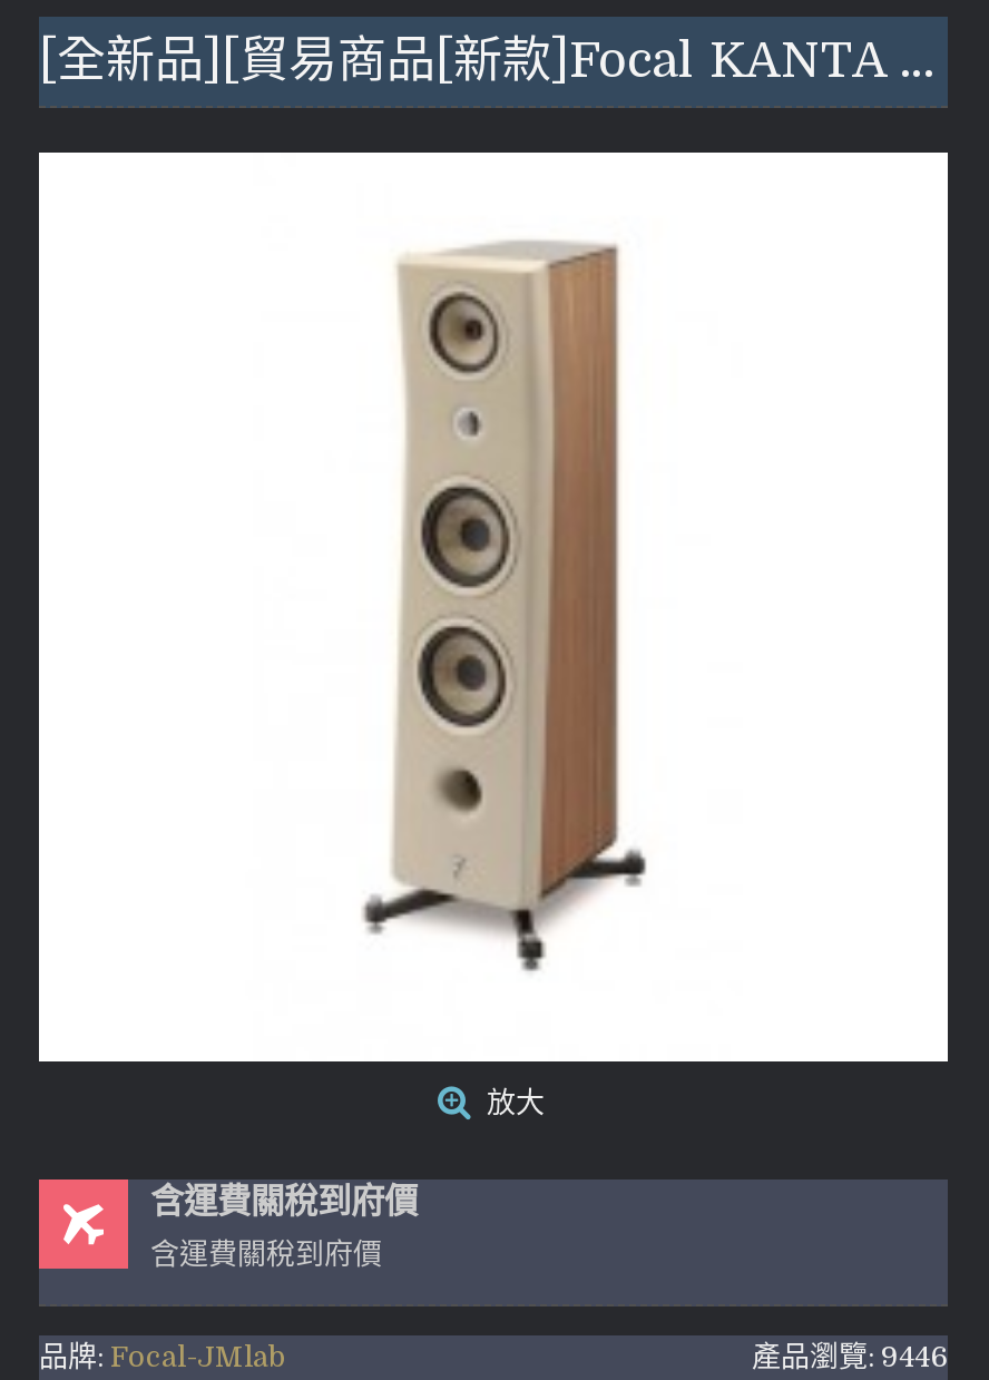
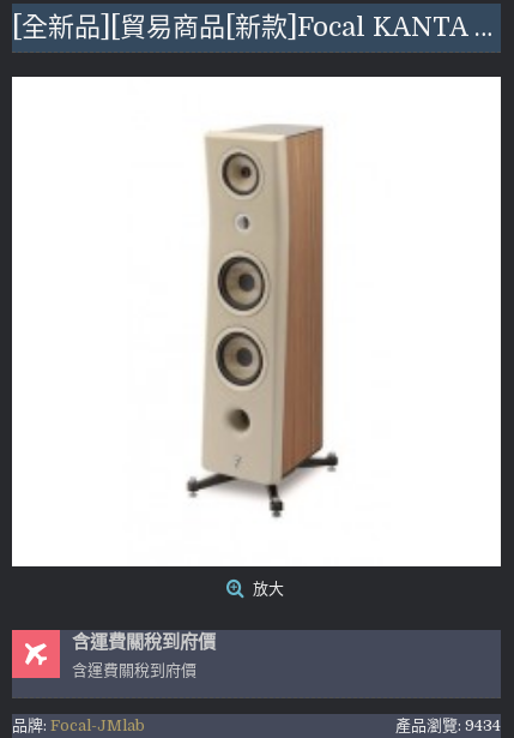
- 產品瀏覽: 9446
+ 產品瀏覽: 9434
